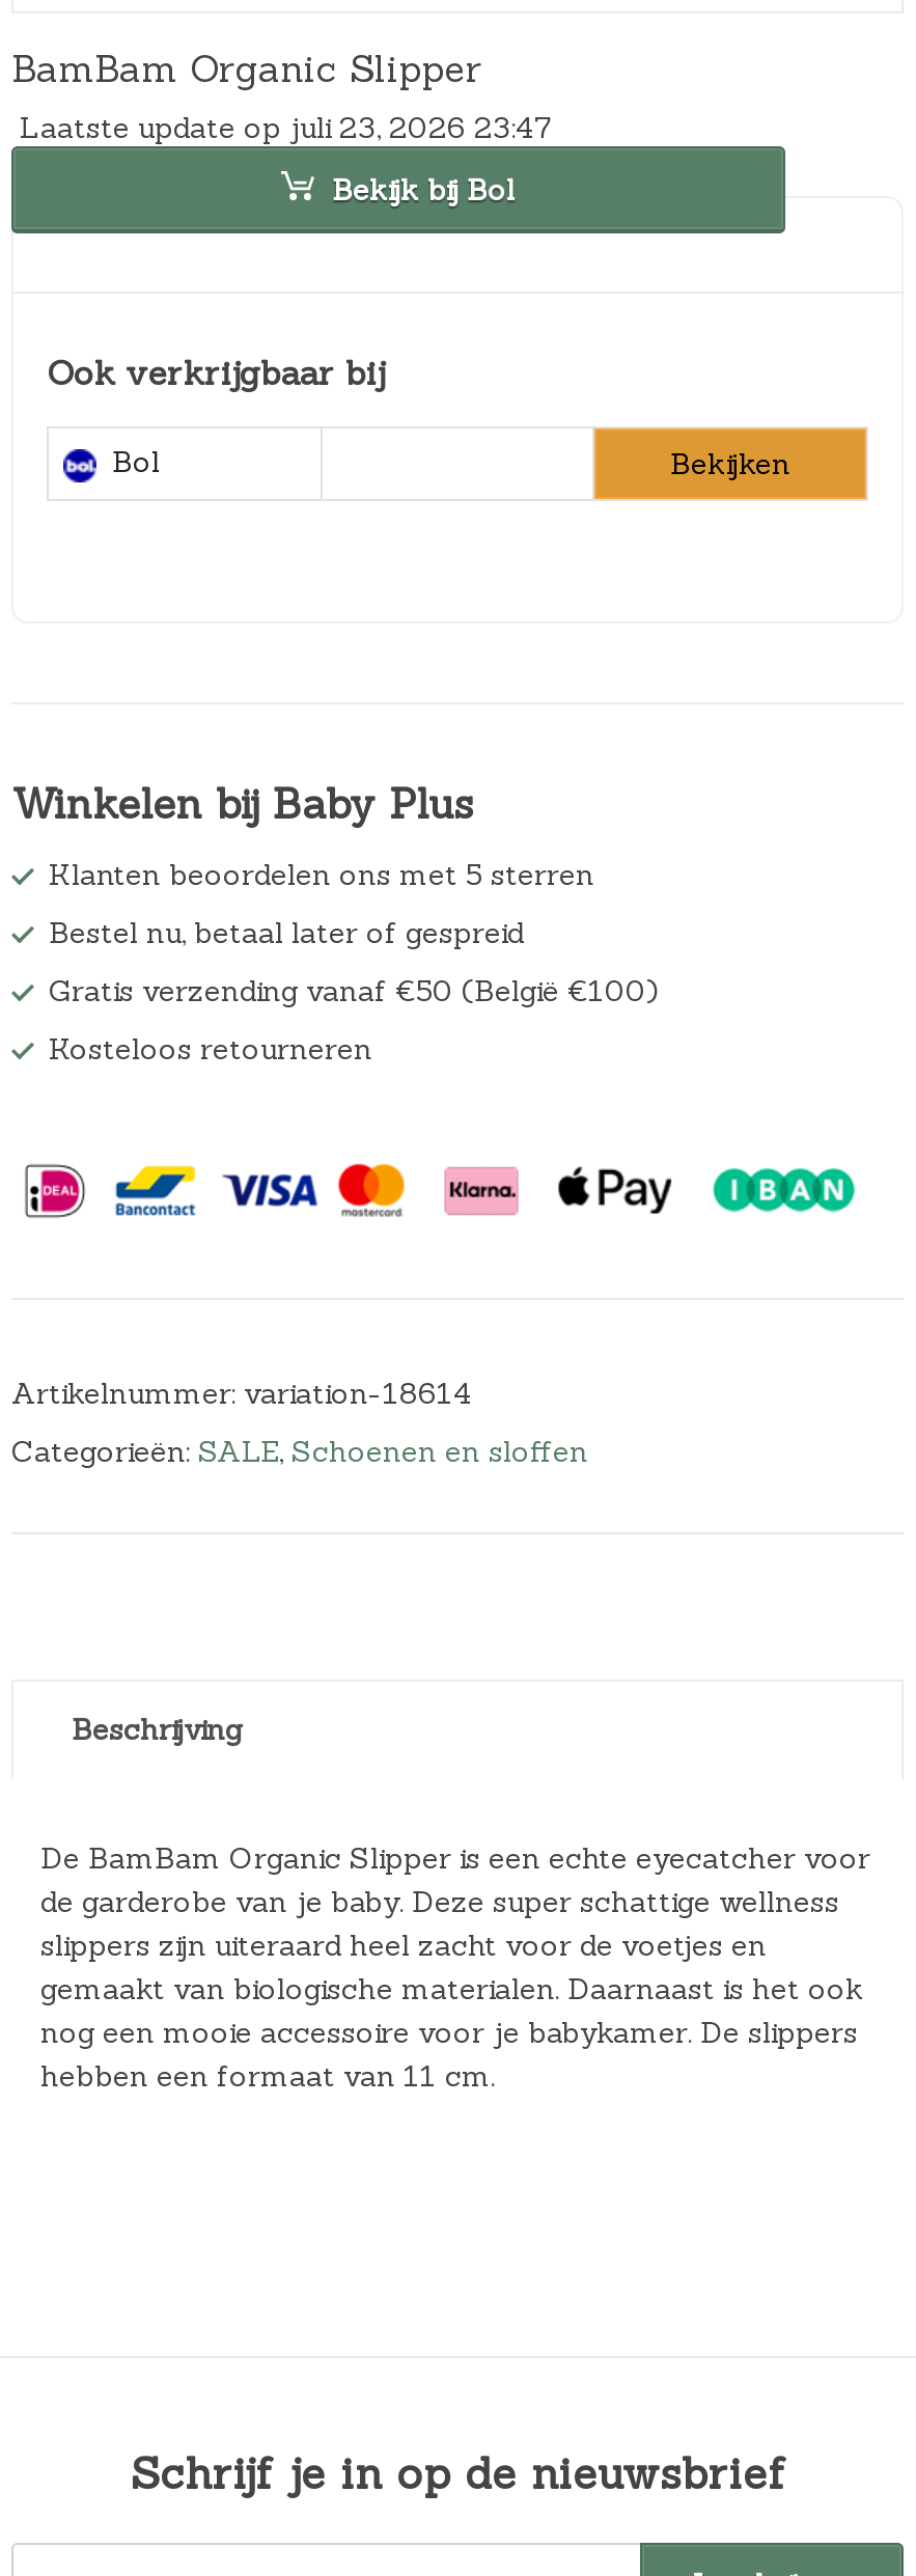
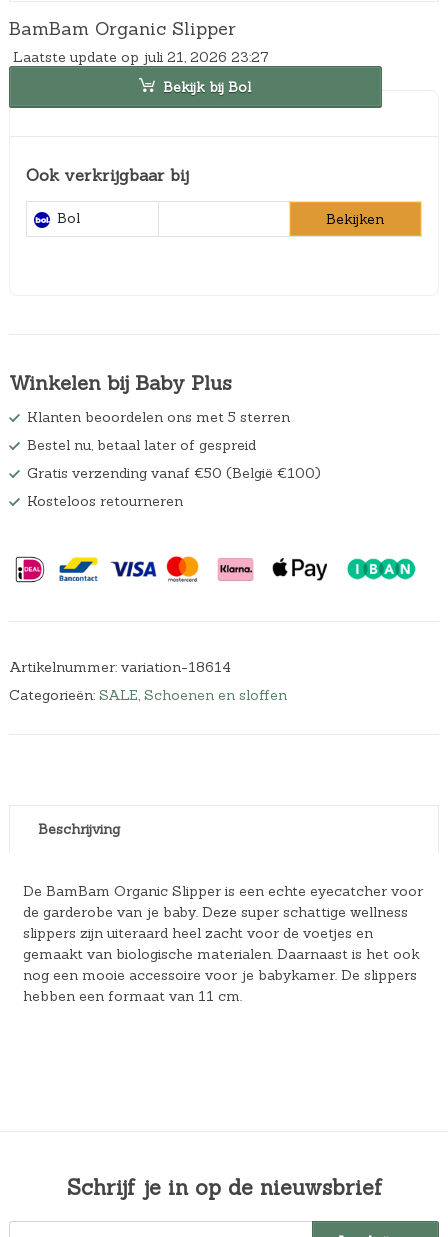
- Laatste update op juli 23, 2026 23:47
+ Laatste update op juli 21, 2026 23:27
